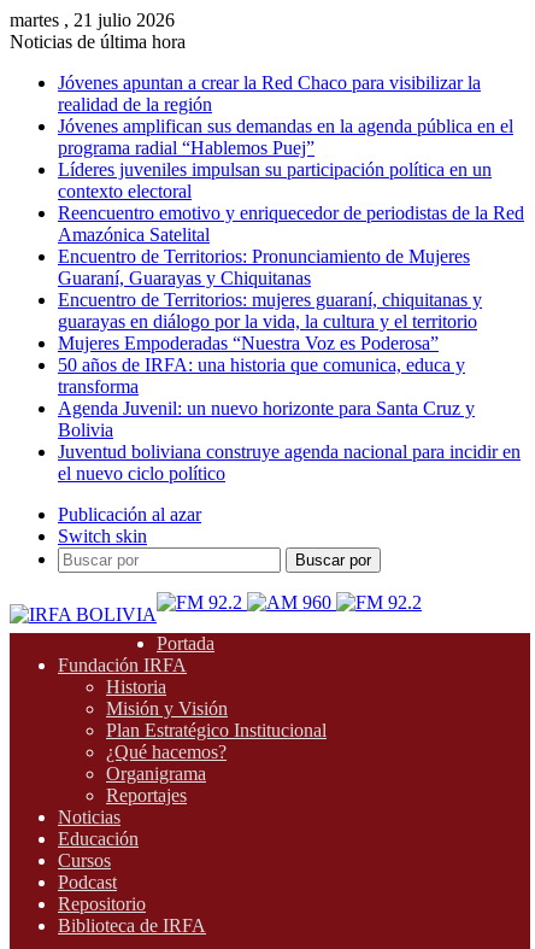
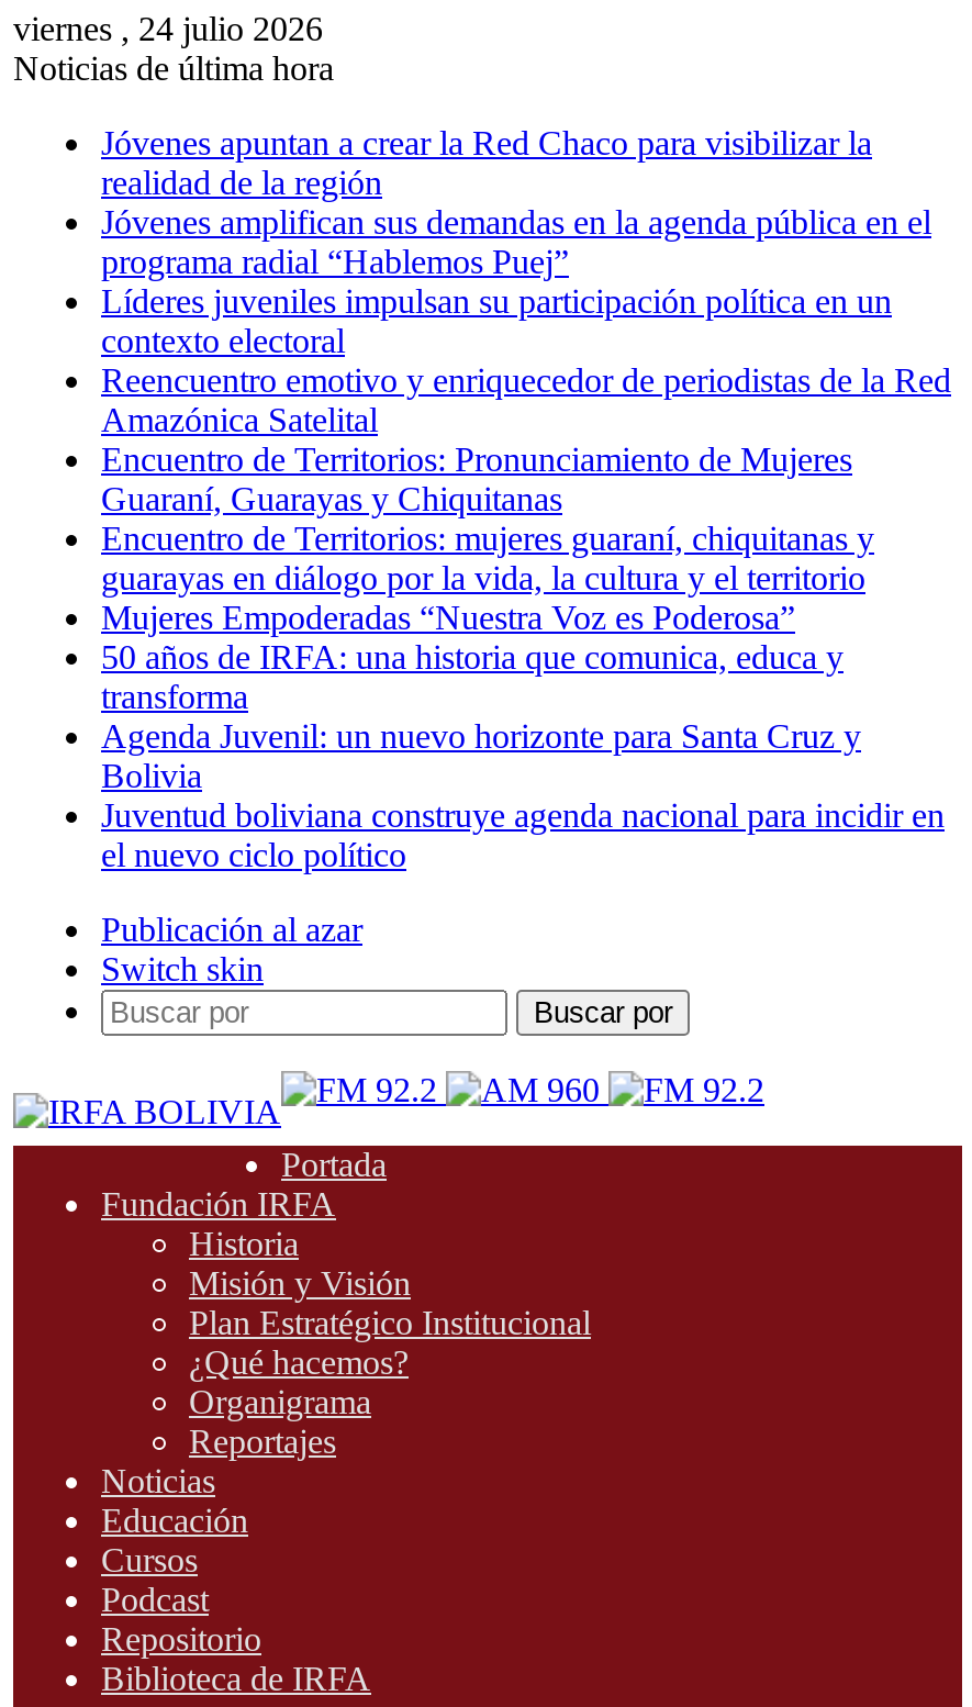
- martes , 21 julio 2026
+ viernes , 24 julio 2026
